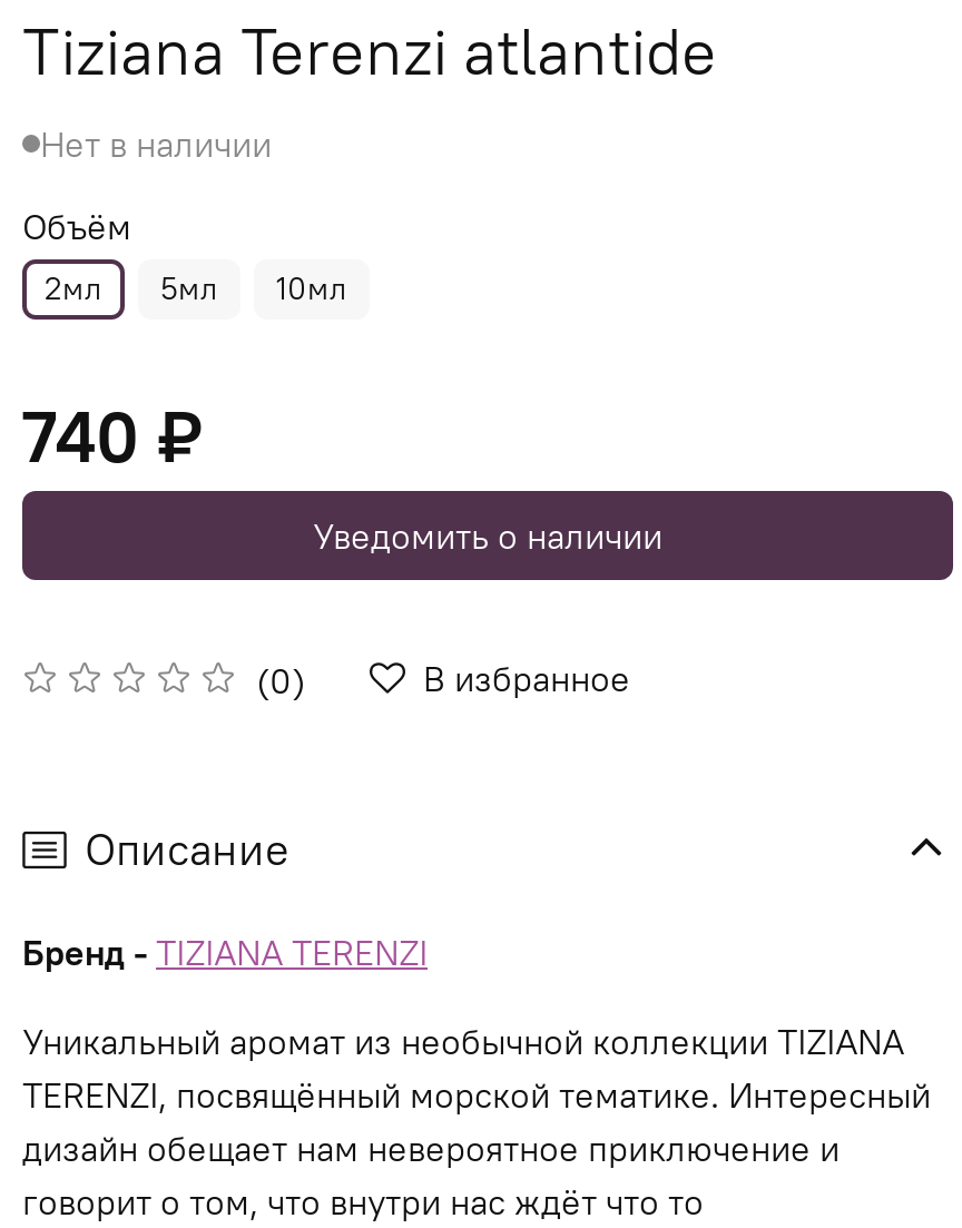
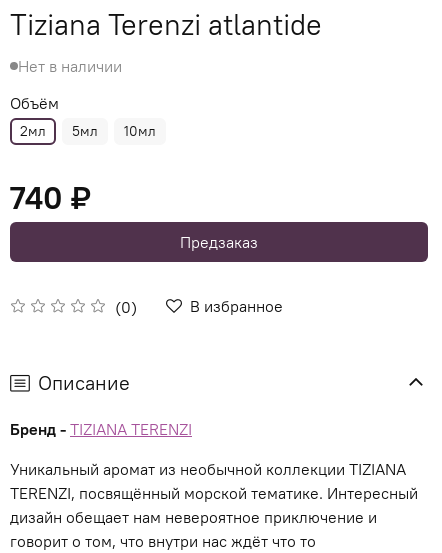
- Уведомить о наличии
+ Предзаказ
